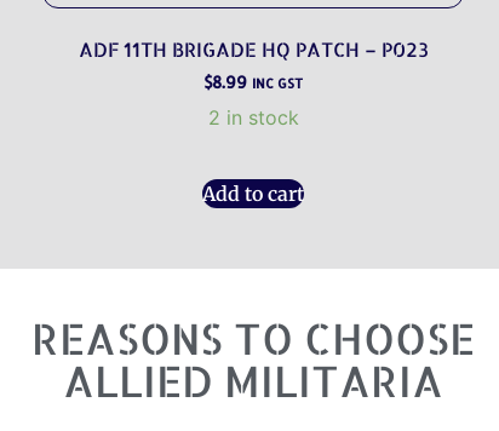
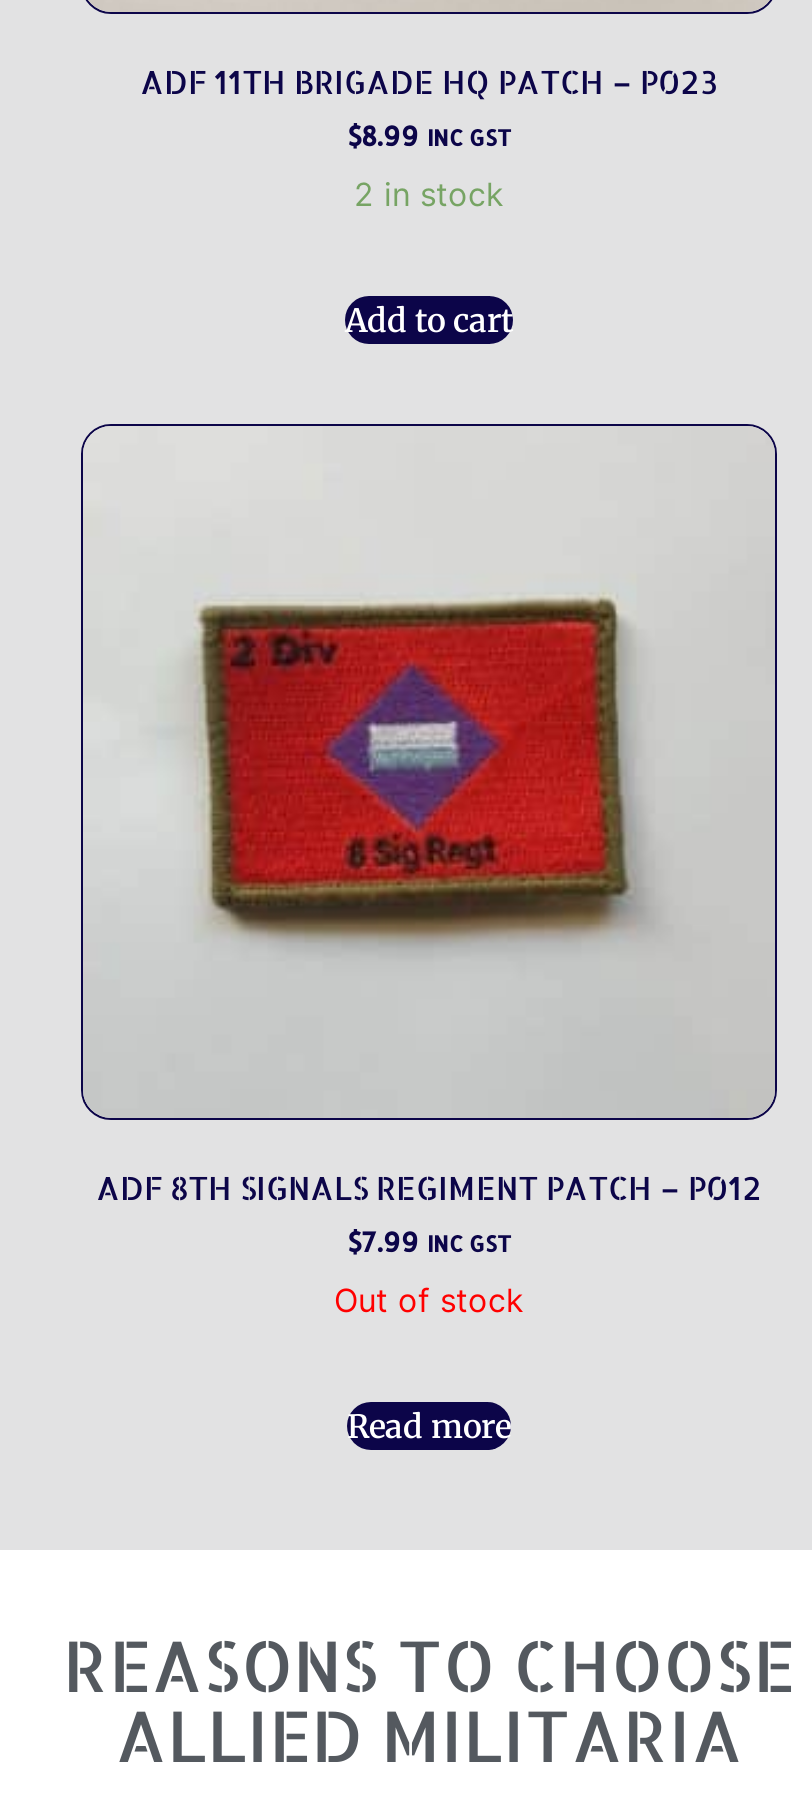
+ [image]
+ ADF 8TH SIGNALS REGIMENT PATCH – P012
+ $7.99 INC GST
+ Out of stock
+ Read more
